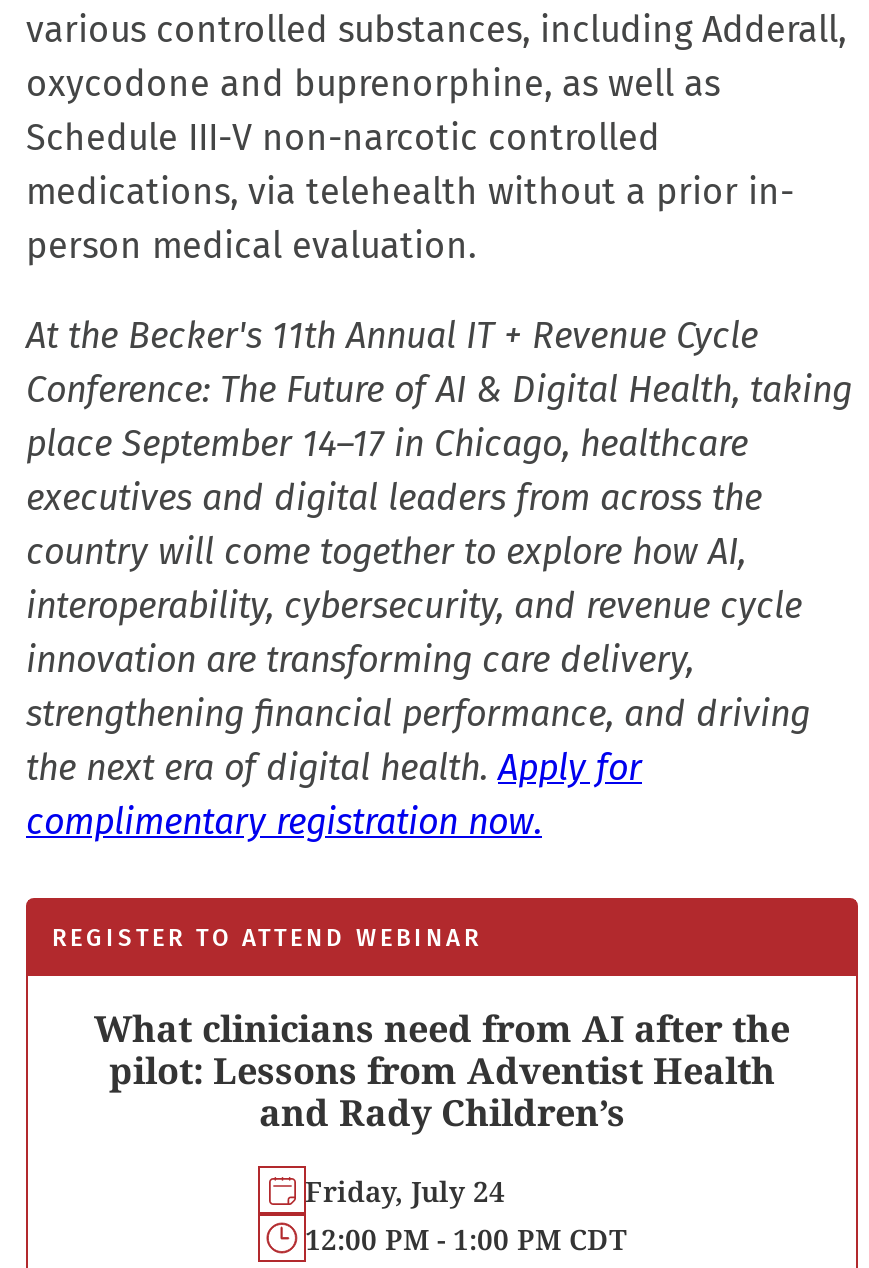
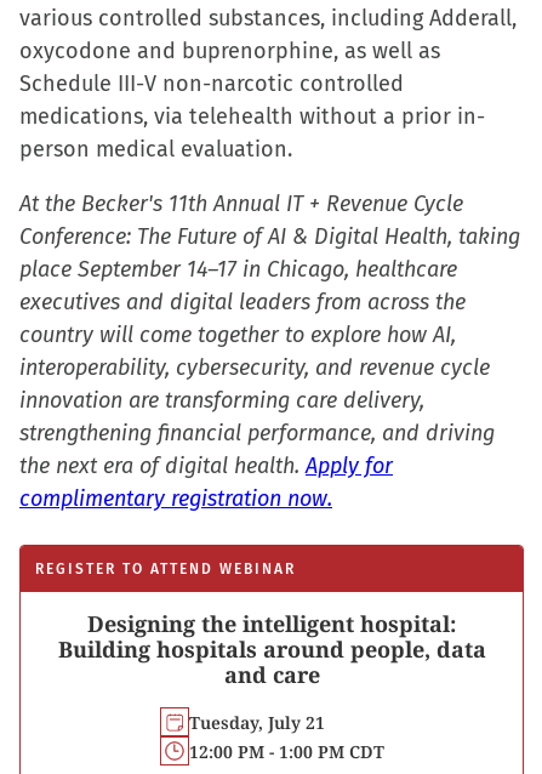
- What clinicians need from AI after the
- pilot: Lessons from Adventist Health
- and Rady Children’s
+ Designing the intelligent hospital:
+ Building hospitals around people, data
+ and care

- Friday, July 24
+ Tuesday, July 21
